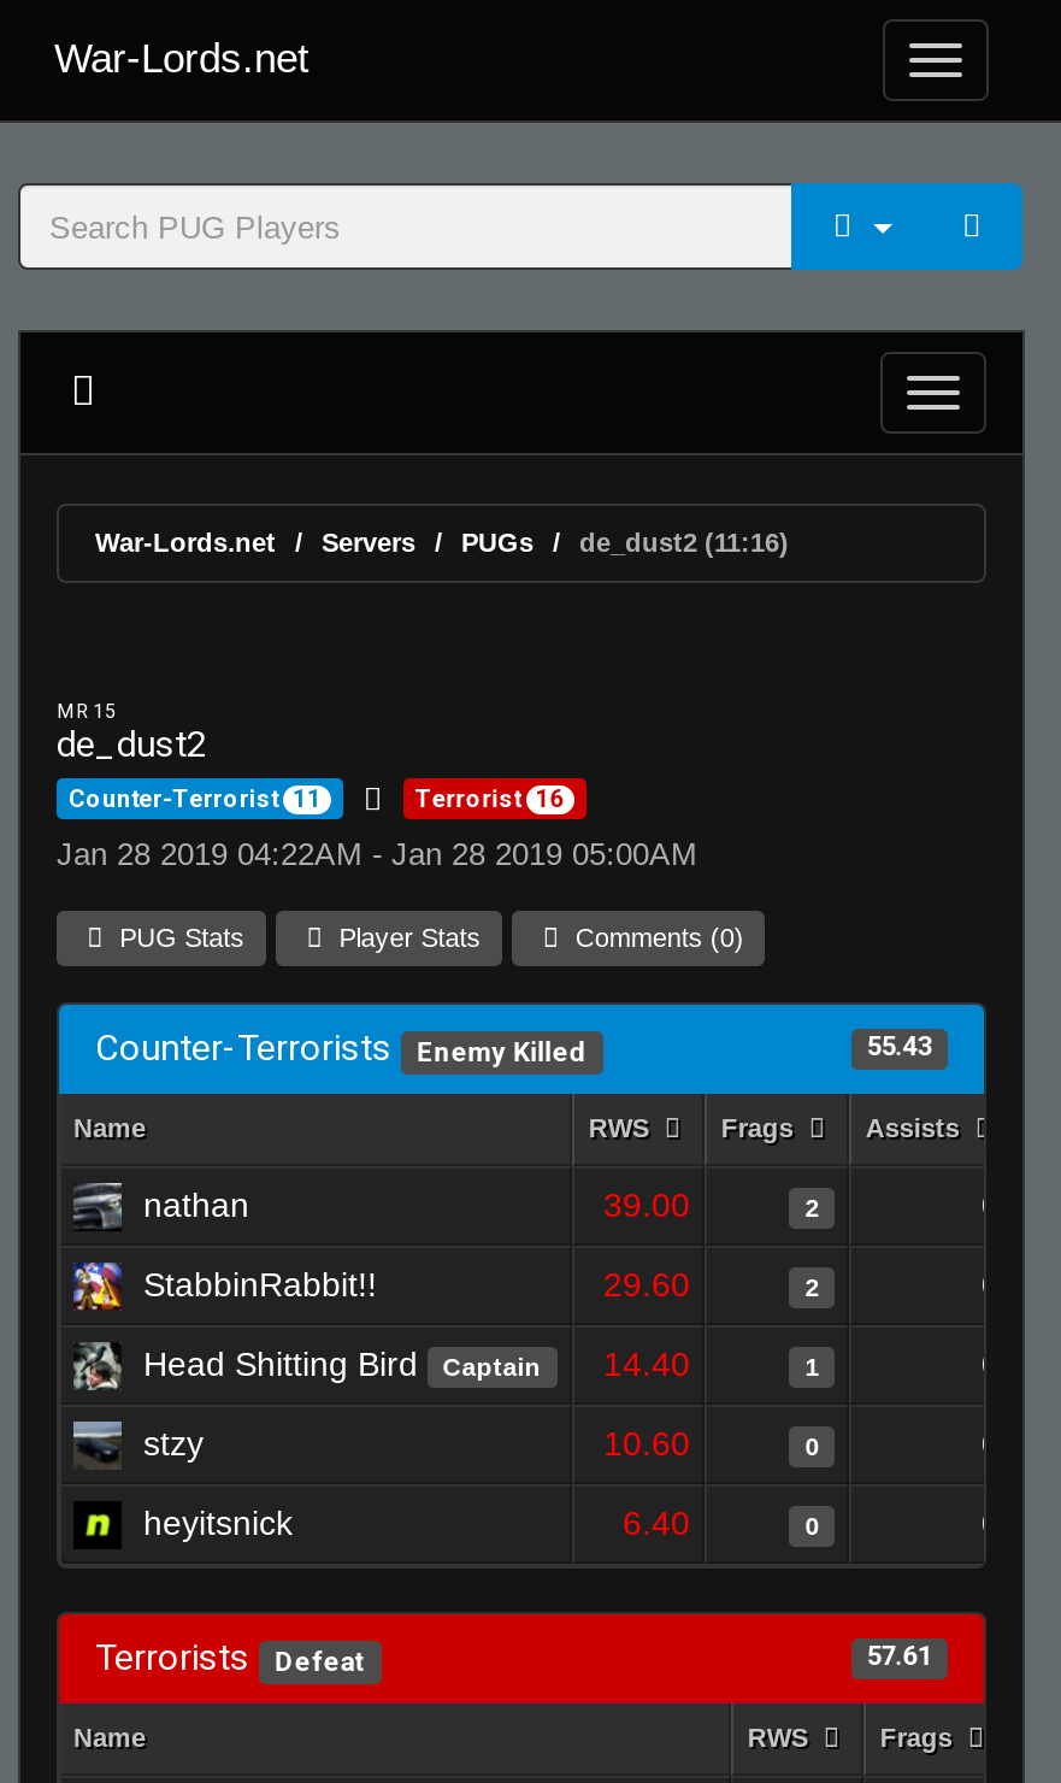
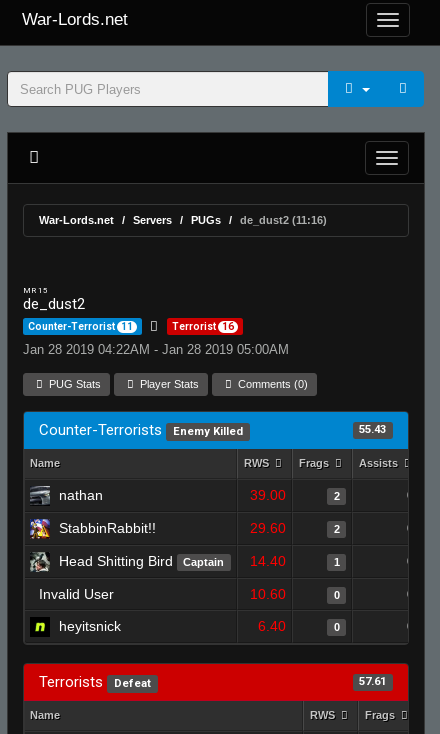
- stzy
+ Invalid User
